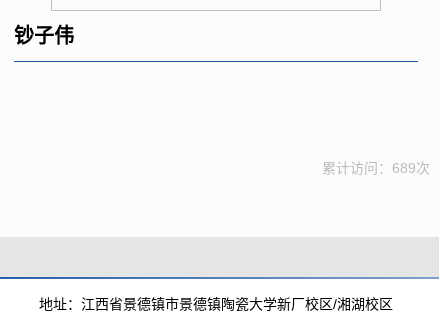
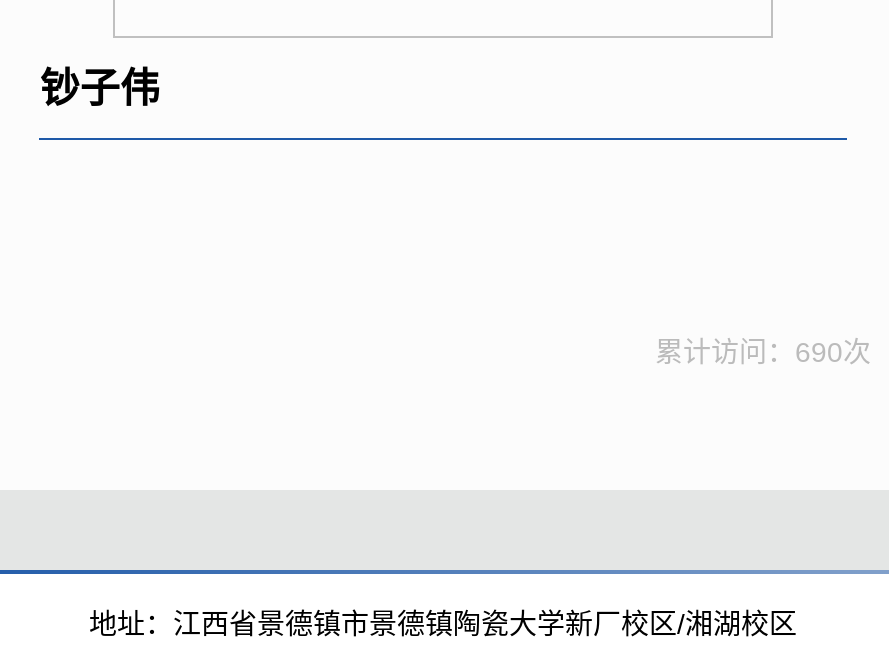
- 累计访问：689次
+ 累计访问：690次
